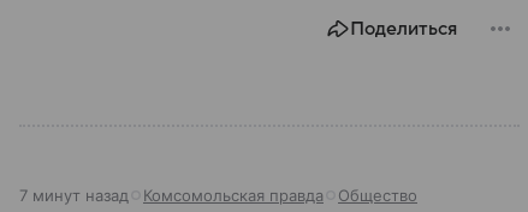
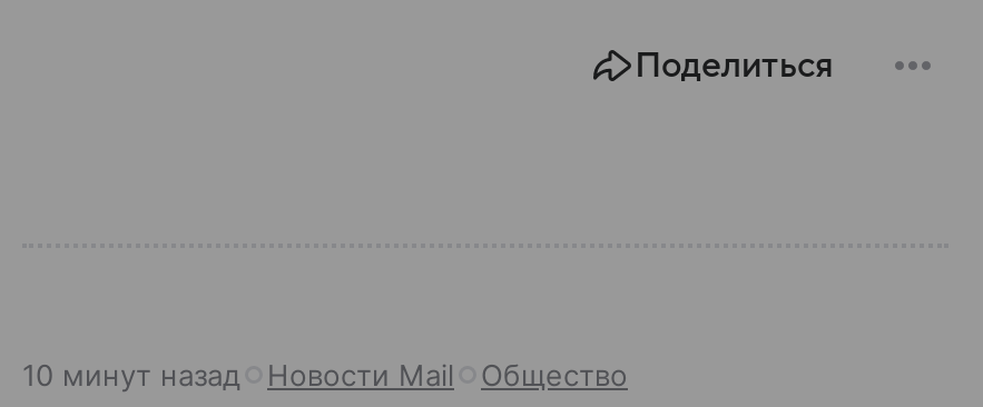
- 7 минут назад
- Комсомольская правда
+ 10 минут назад
+ Новости Mail
